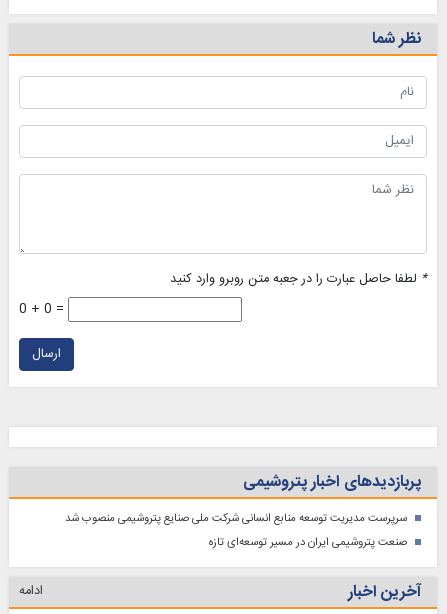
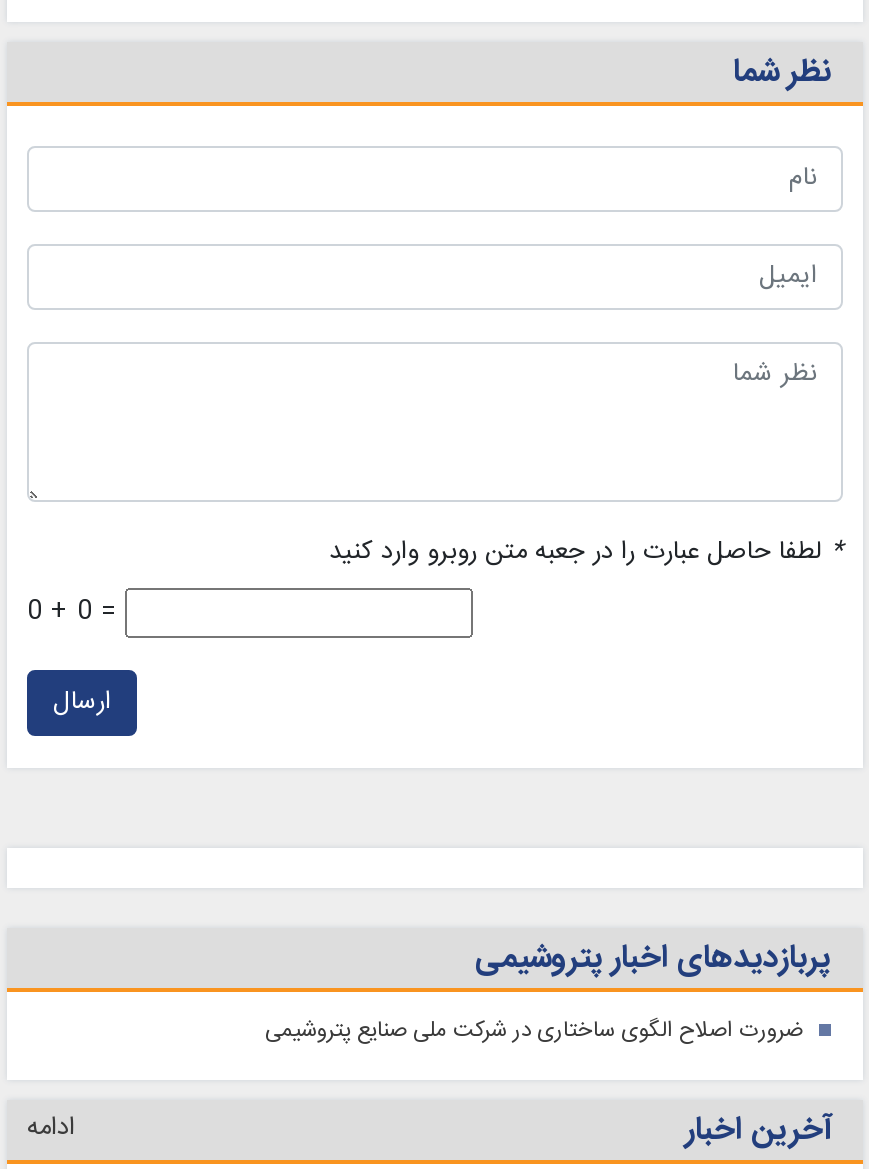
- سرپرست مدیریت توسعه منابع انسانی شرکت ملی صنایع پتروشیمی منصوب شد
- صنعت پتروشیمی ایران در مسیر توسعه‌ای تازه
+ ضرورت اصلاح الگوی ساختاری در شرکت ملی صنایع پتروشیمی
